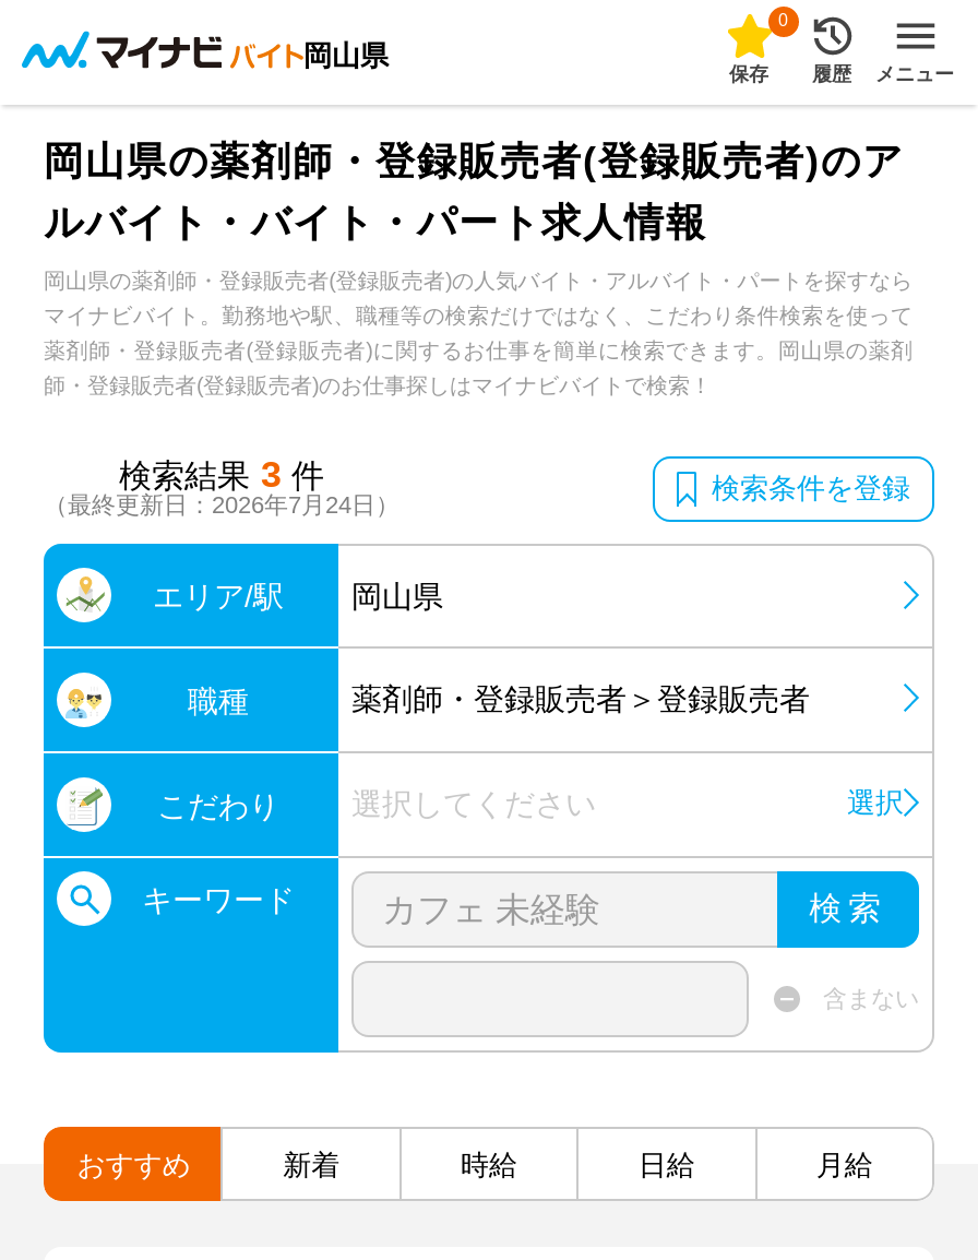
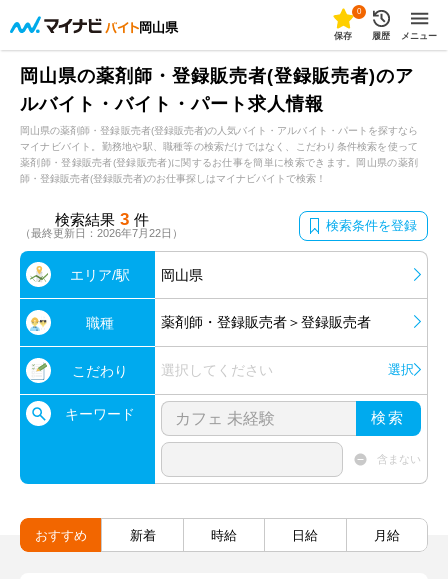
- （最終更新日：2026年7月24日）
+ （最終更新日：2026年7月22日）
